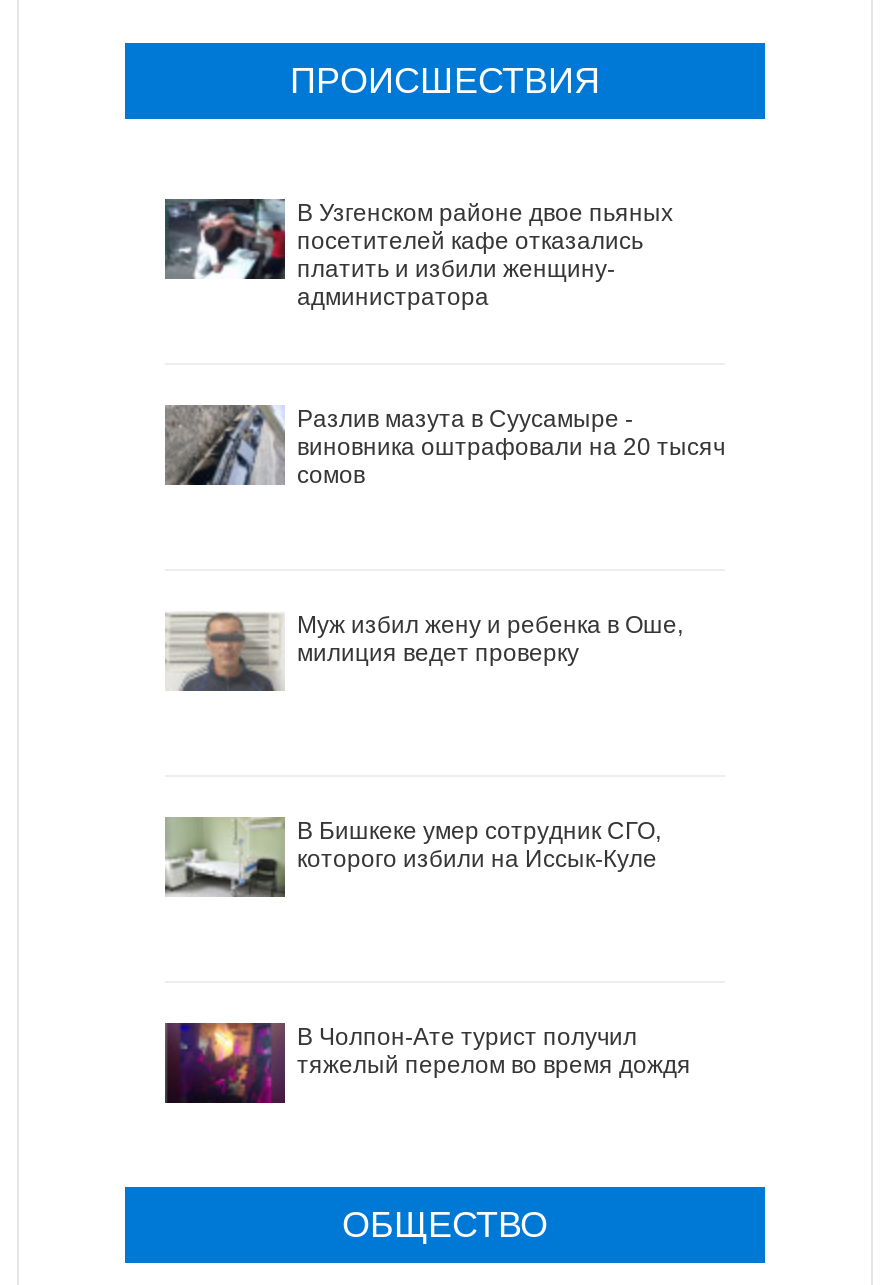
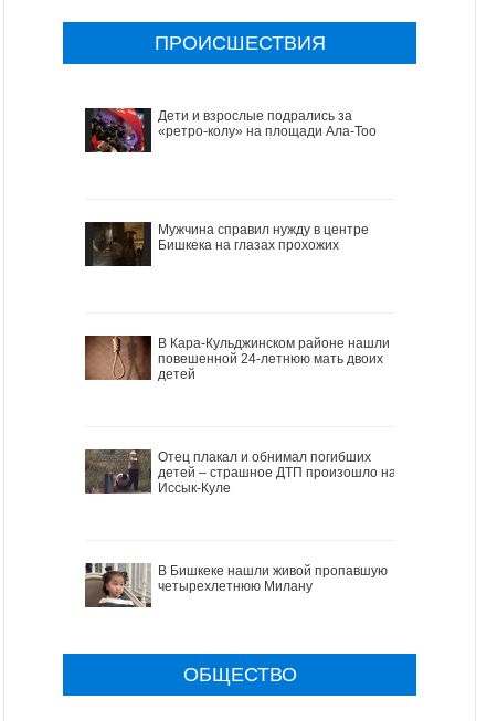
- [image]
- В Узгенском районе двое пьяных
- посетителей кафе отказались
- платить и избили женщину-
- администратора
+ [image]
+ Дети и взрослые подрались за
+ «ретро-колу» на площади Ала-Тоо

- [image]
- Разлив мазута в Суусамыре -
- виновника оштрафовали на 20 тысяч
- сомов
+ [image]
+ Мужчина справил нужду в центре
+ Бишкека на глазах прохожих

- [image]
- Муж избил жену и ребенка в Оше,
- милиция ведет проверку
+ [image]
+ В Кара-Кульджинском районе нашли
+ повешенной 24-летнюю мать двоих
+ детей

- [image]
- В Бишкеке умер сотрудник СГО,
- которого избили на Иссык-Куле
+ [image]
+ Отец плакал и обнимал погибших
+ детей – страшное ДТП произошло на
+ Иссык-Куле

- [image]
- В Чолпон-Ате турист получил
- тяжелый перелом во время дождя
+ [image]
+ В Бишкеке нашли живой пропавшую
+ четырехлетнюю Милану
